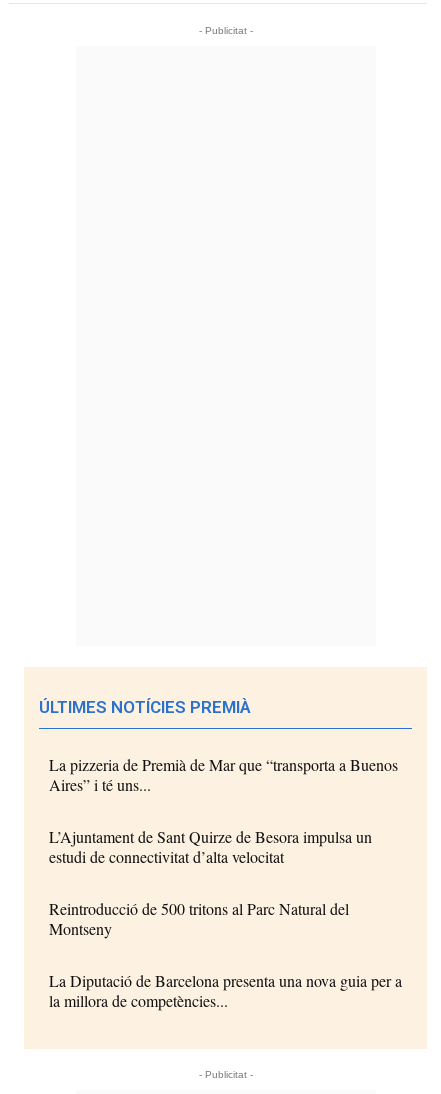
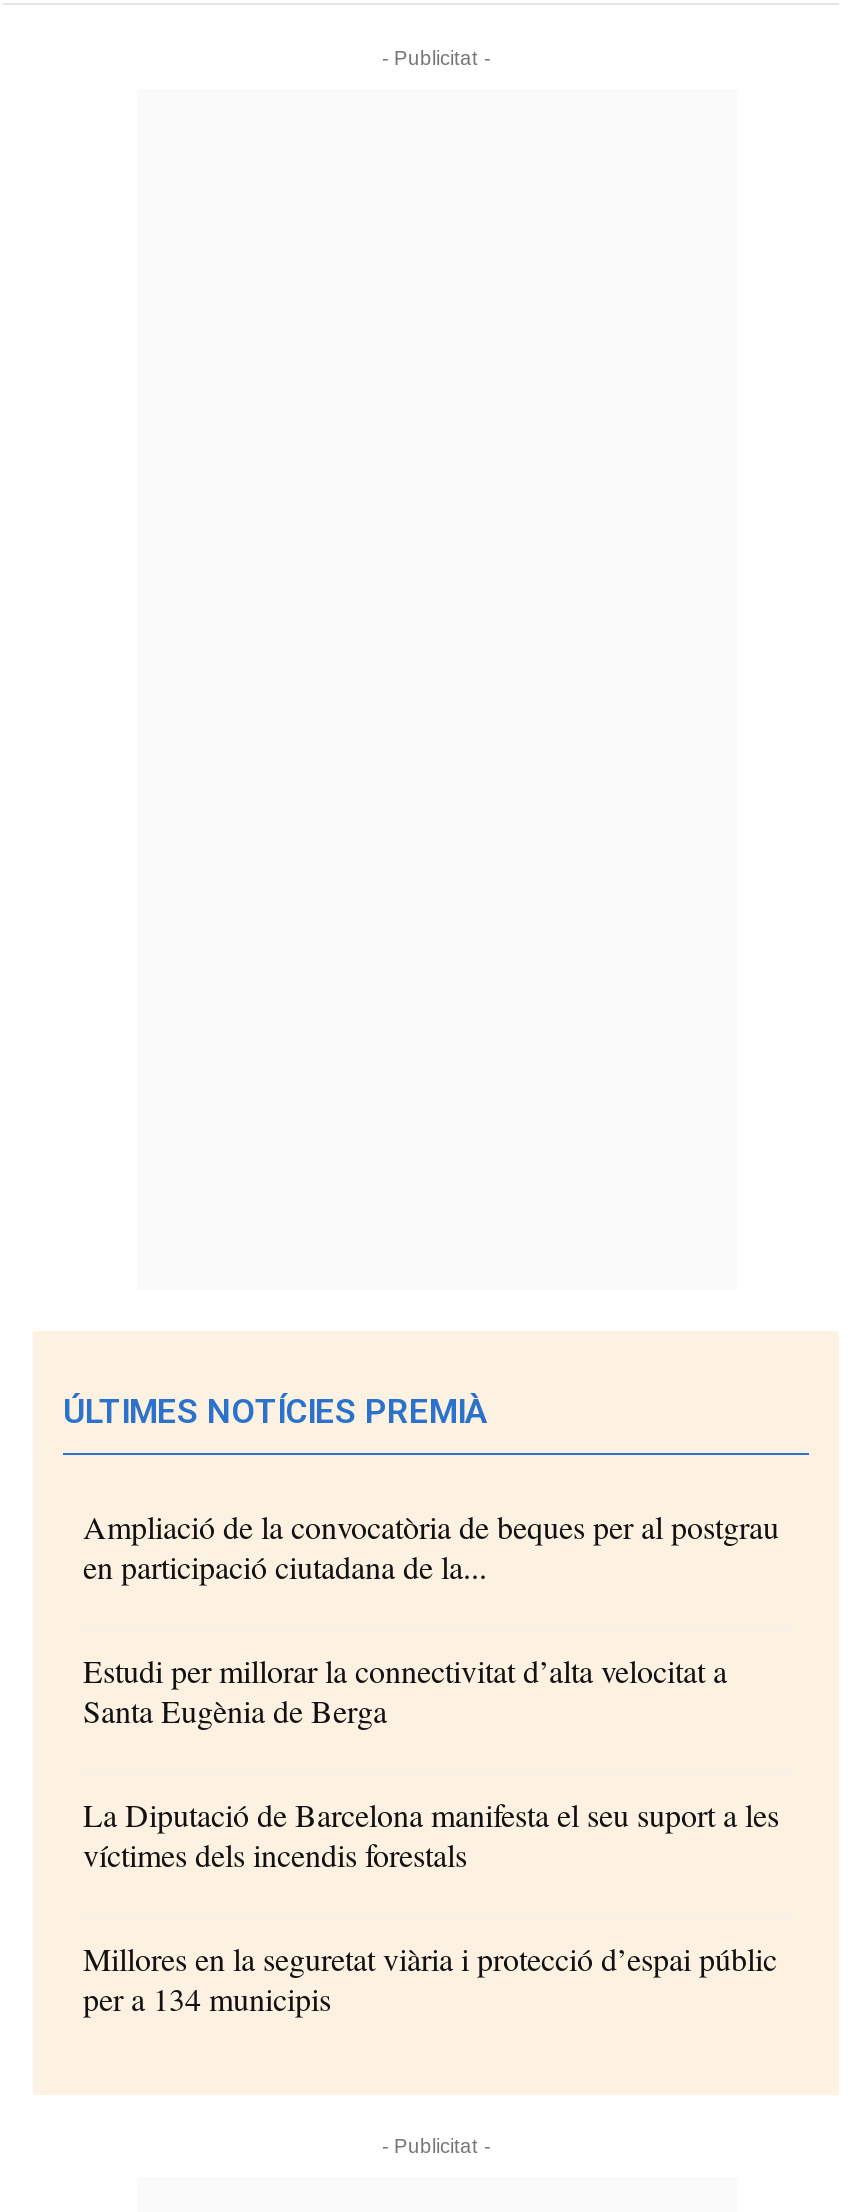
- La pizzeria de Premià de Mar que “transporta a Buenos
- Aires” i té uns...
+ Ampliació de la convocatòria de beques per al postgrau
+ en participació ciutadana de la...

- L’Ajuntament de Sant Quirze de Besora impulsa un
- estudi de connectivitat d’alta velocitat
+ Estudi per millorar la connectivitat d’alta velocitat a
+ Santa Eugènia de Berga

- Reintroducció de 500 tritons al Parc Natural del
- Montseny
+ La Diputació de Barcelona manifesta el seu suport a les
+ víctimes dels incendis forestals

- La Diputació de Barcelona presenta una nova guia per a
- la millora de competències...
+ Millores en la seguretat viària i protecció d’espai públic
+ per a 134 municipis
